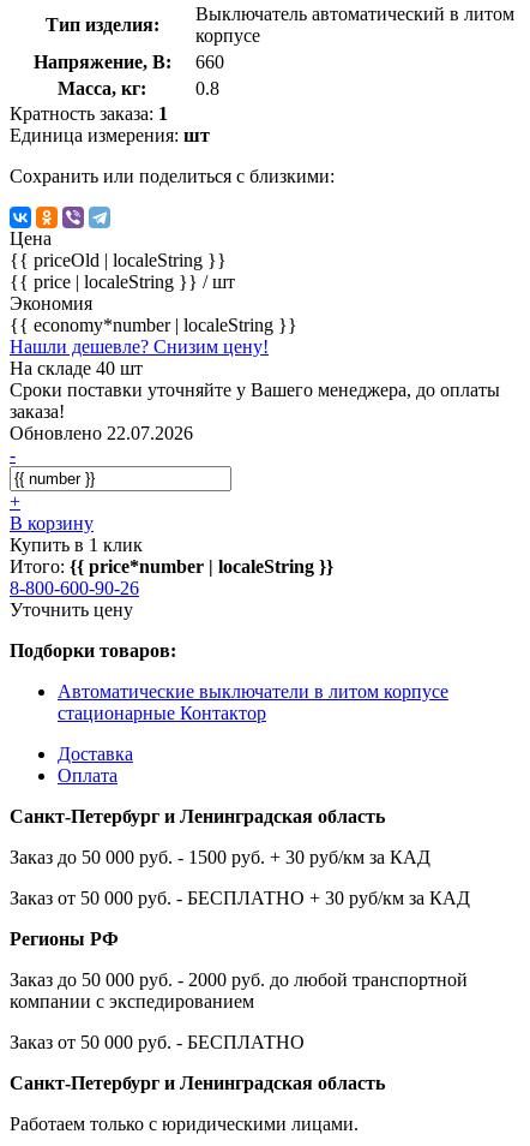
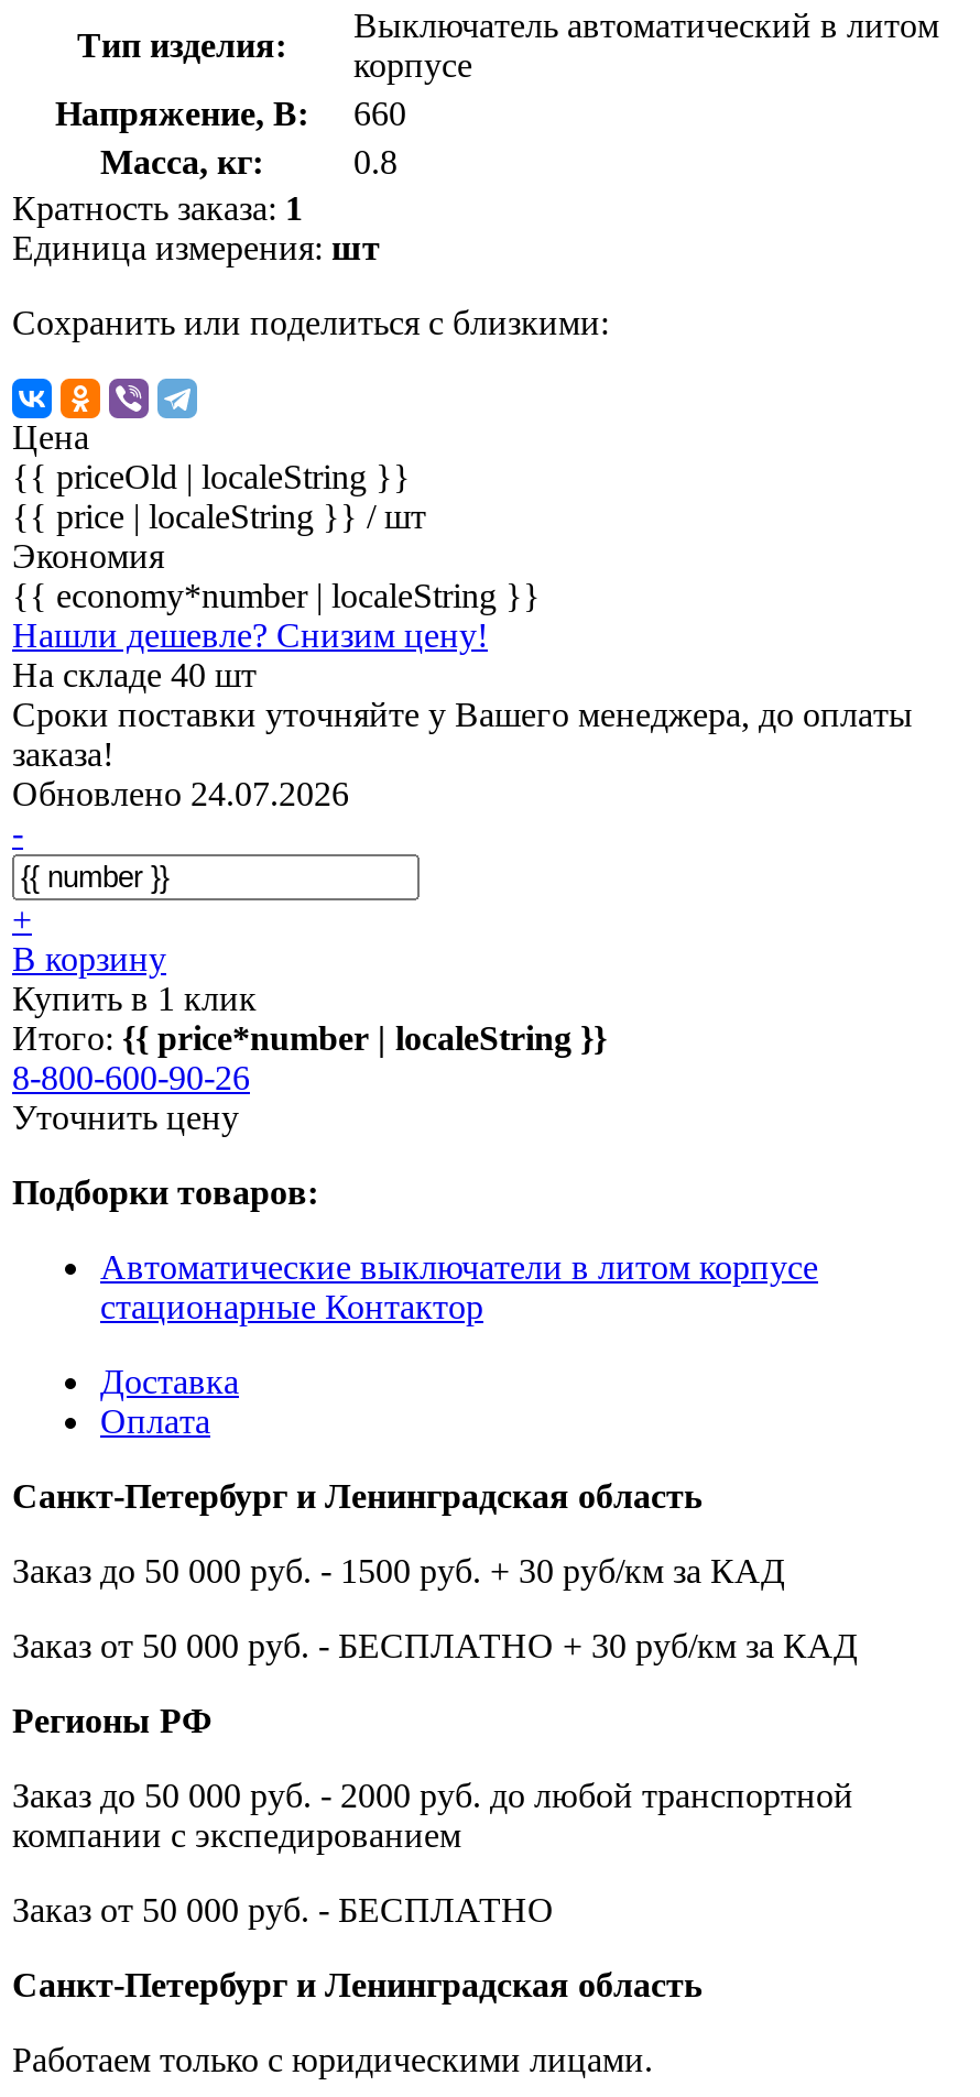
- Обновлено 22.07.2026
+ Обновлено 24.07.2026
